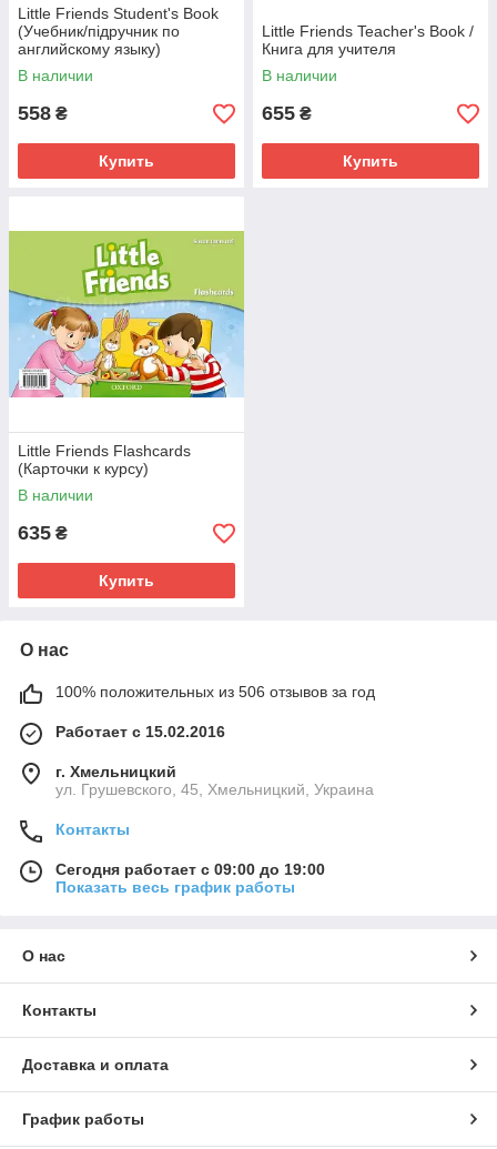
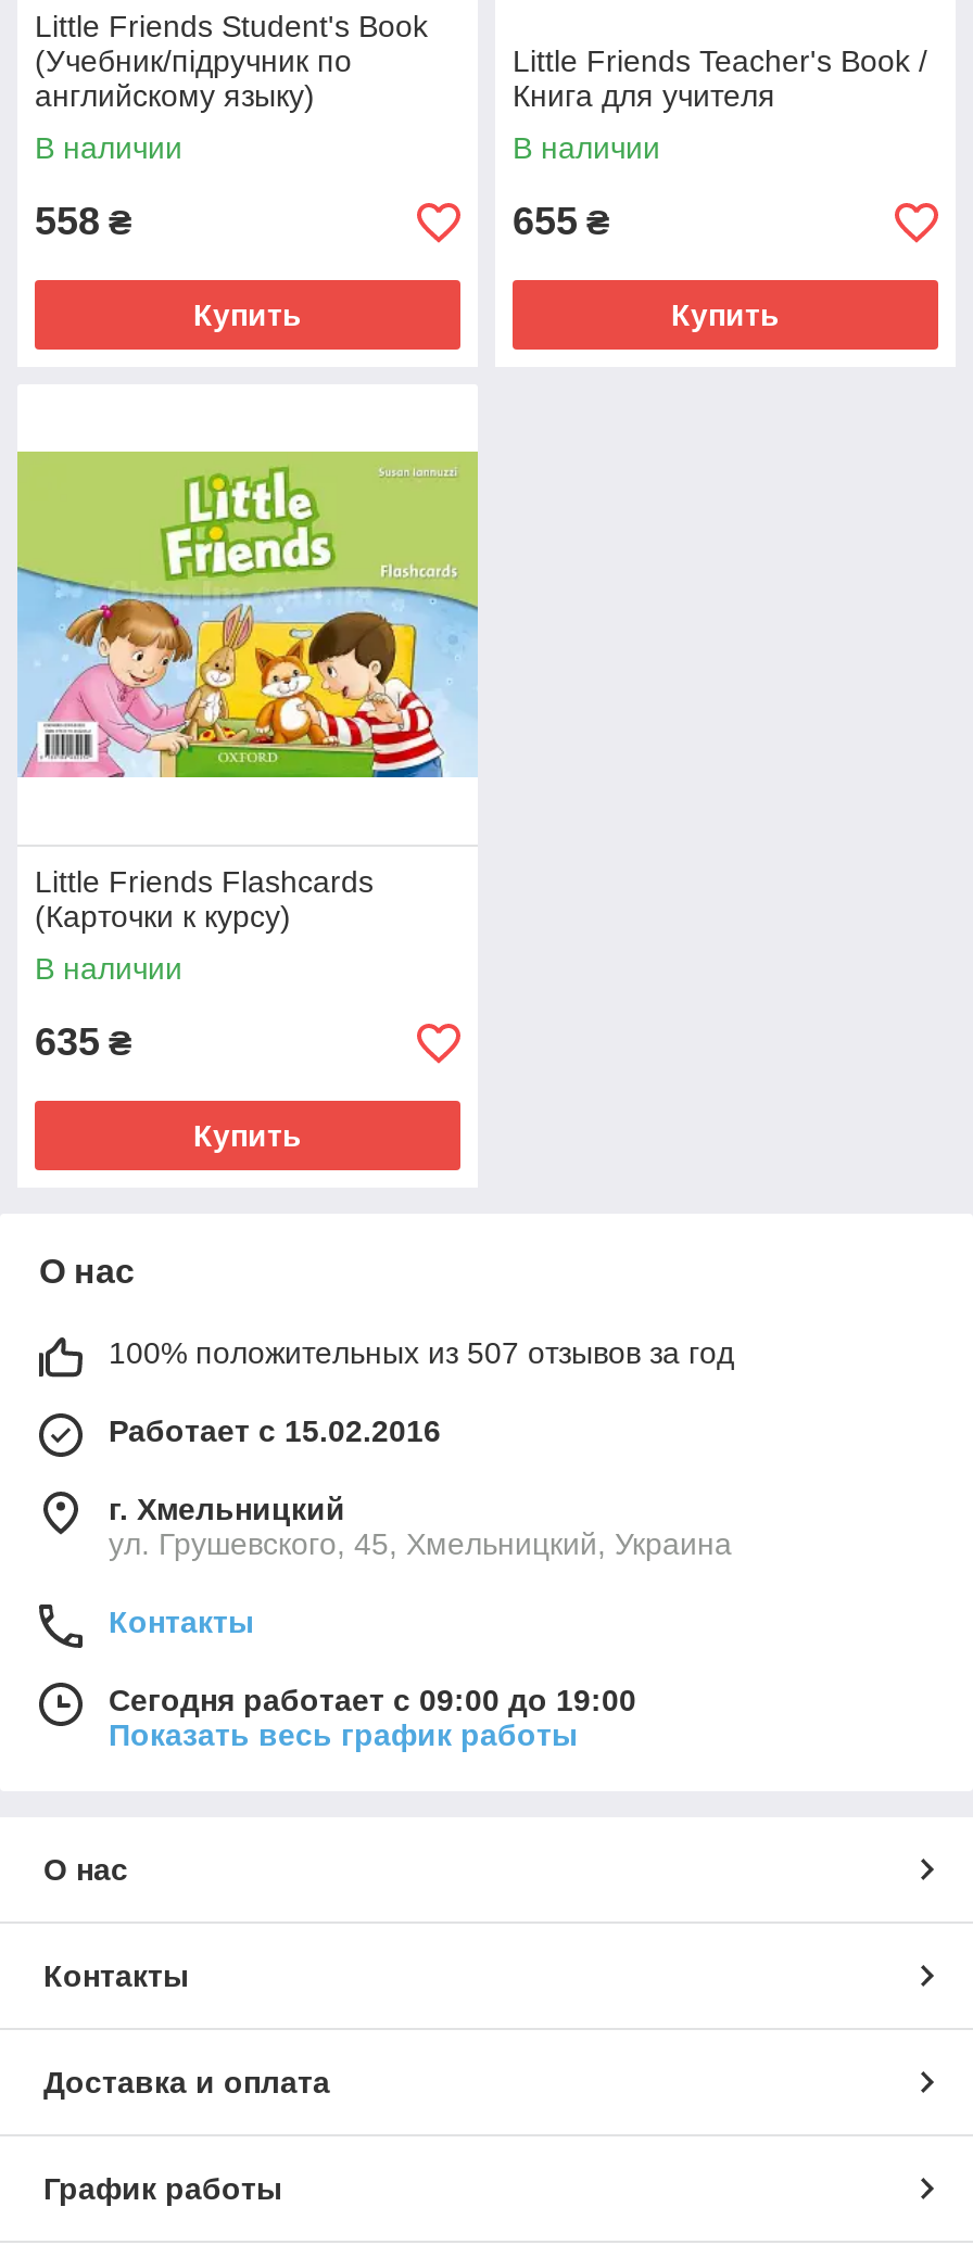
- 100% положительных из 506 отзывов за год
+ 100% положительных из 507 отзывов за год
